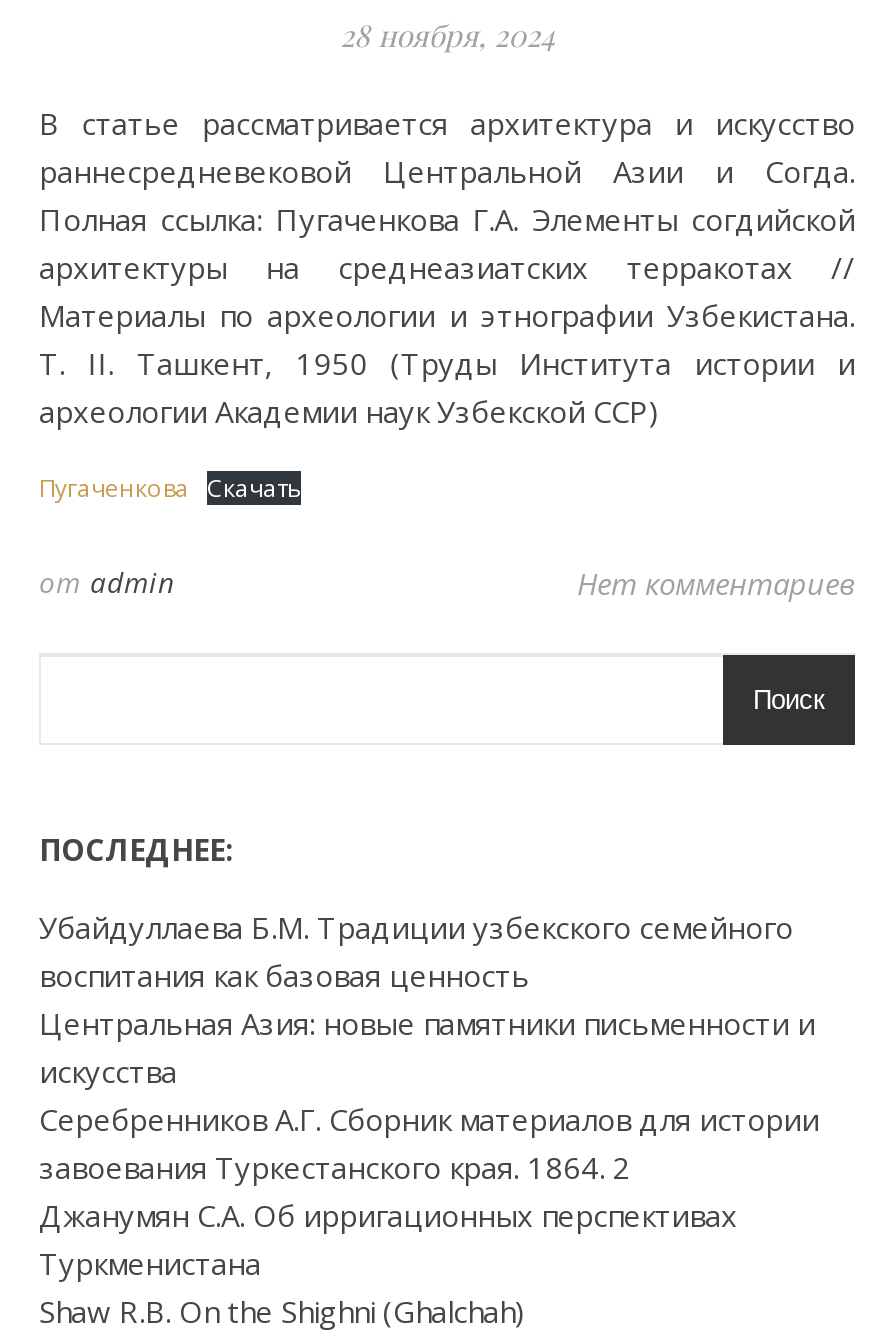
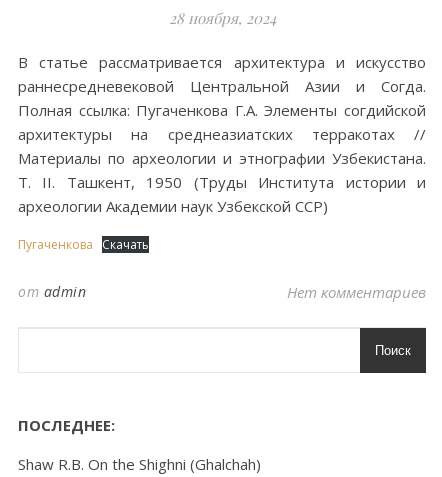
- Убайдуллаева Б.М. Традиции узбекского семейного
- воспитания как базовая ценность
- Центральная Азия: новые памятники письменности и
- искусства
- Серебренников А.Г. Сборник материалов для истории
- завоевания Туркестанского края. 1864. 2
- Джанумян С.А. Об ирригационных перспективах
- Туркменистана
